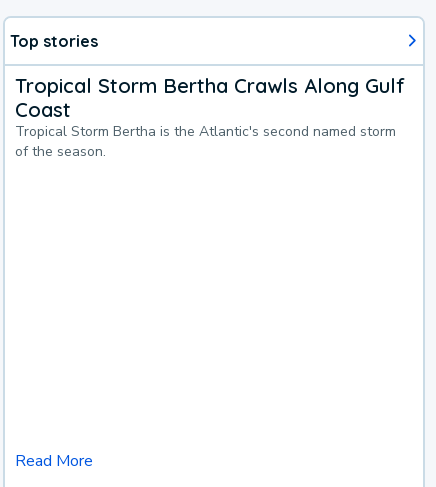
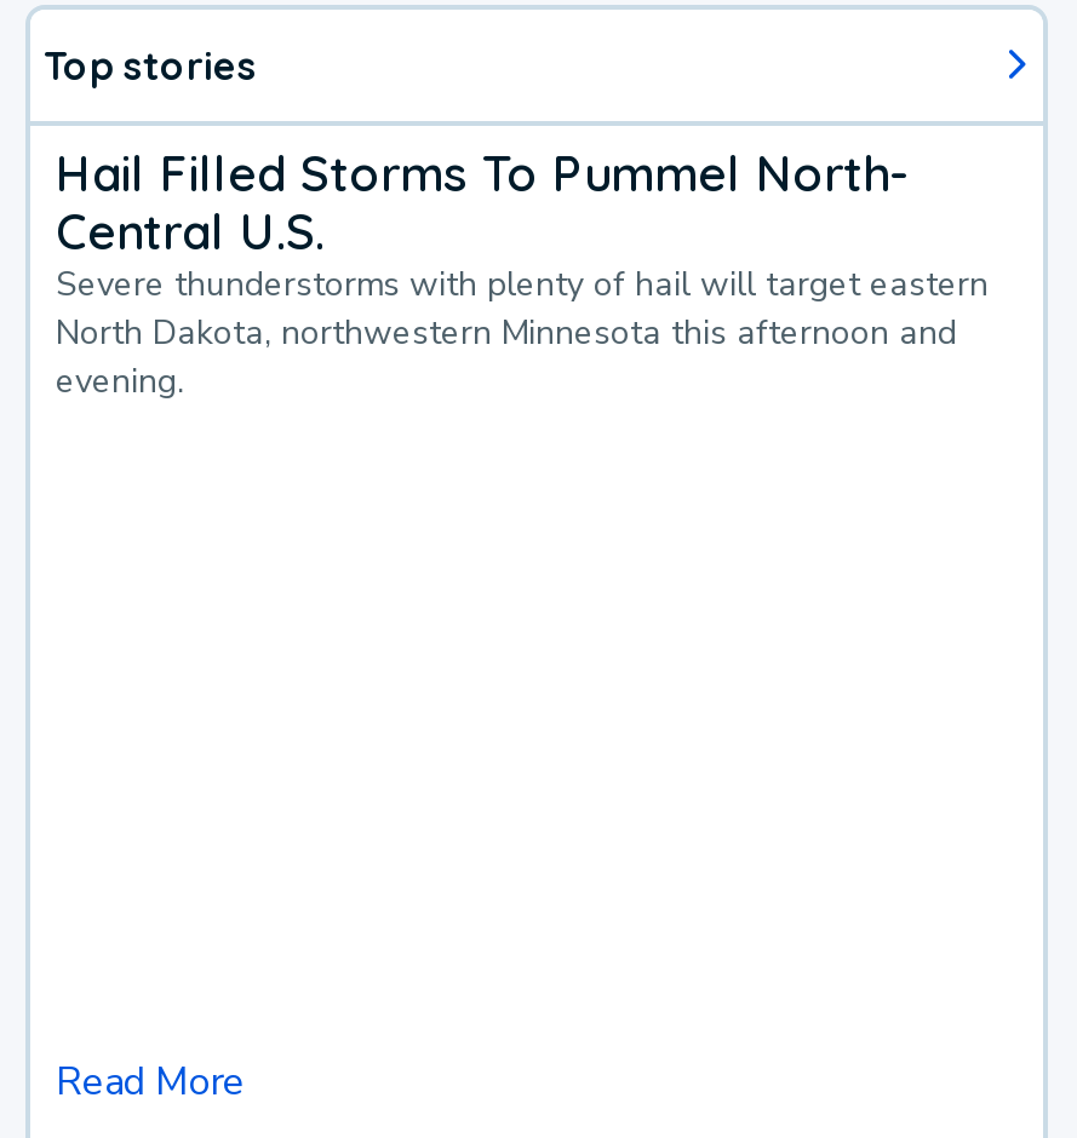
- Tropical Storm Bertha Crawls Along Gulf
- Coast
- Tropical Storm Bertha is the Atlantic's second named storm
- of the season.
+ Hail Filled Storms To Pummel North-
+ Central U.S.
+ Severe thunderstorms with plenty of hail will target eastern
+ North Dakota, northwestern Minnesota this afternoon and
+ evening.
